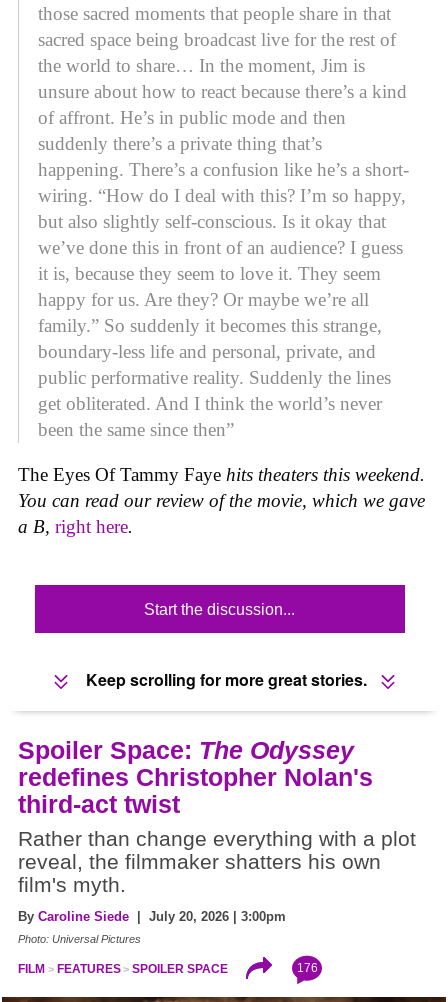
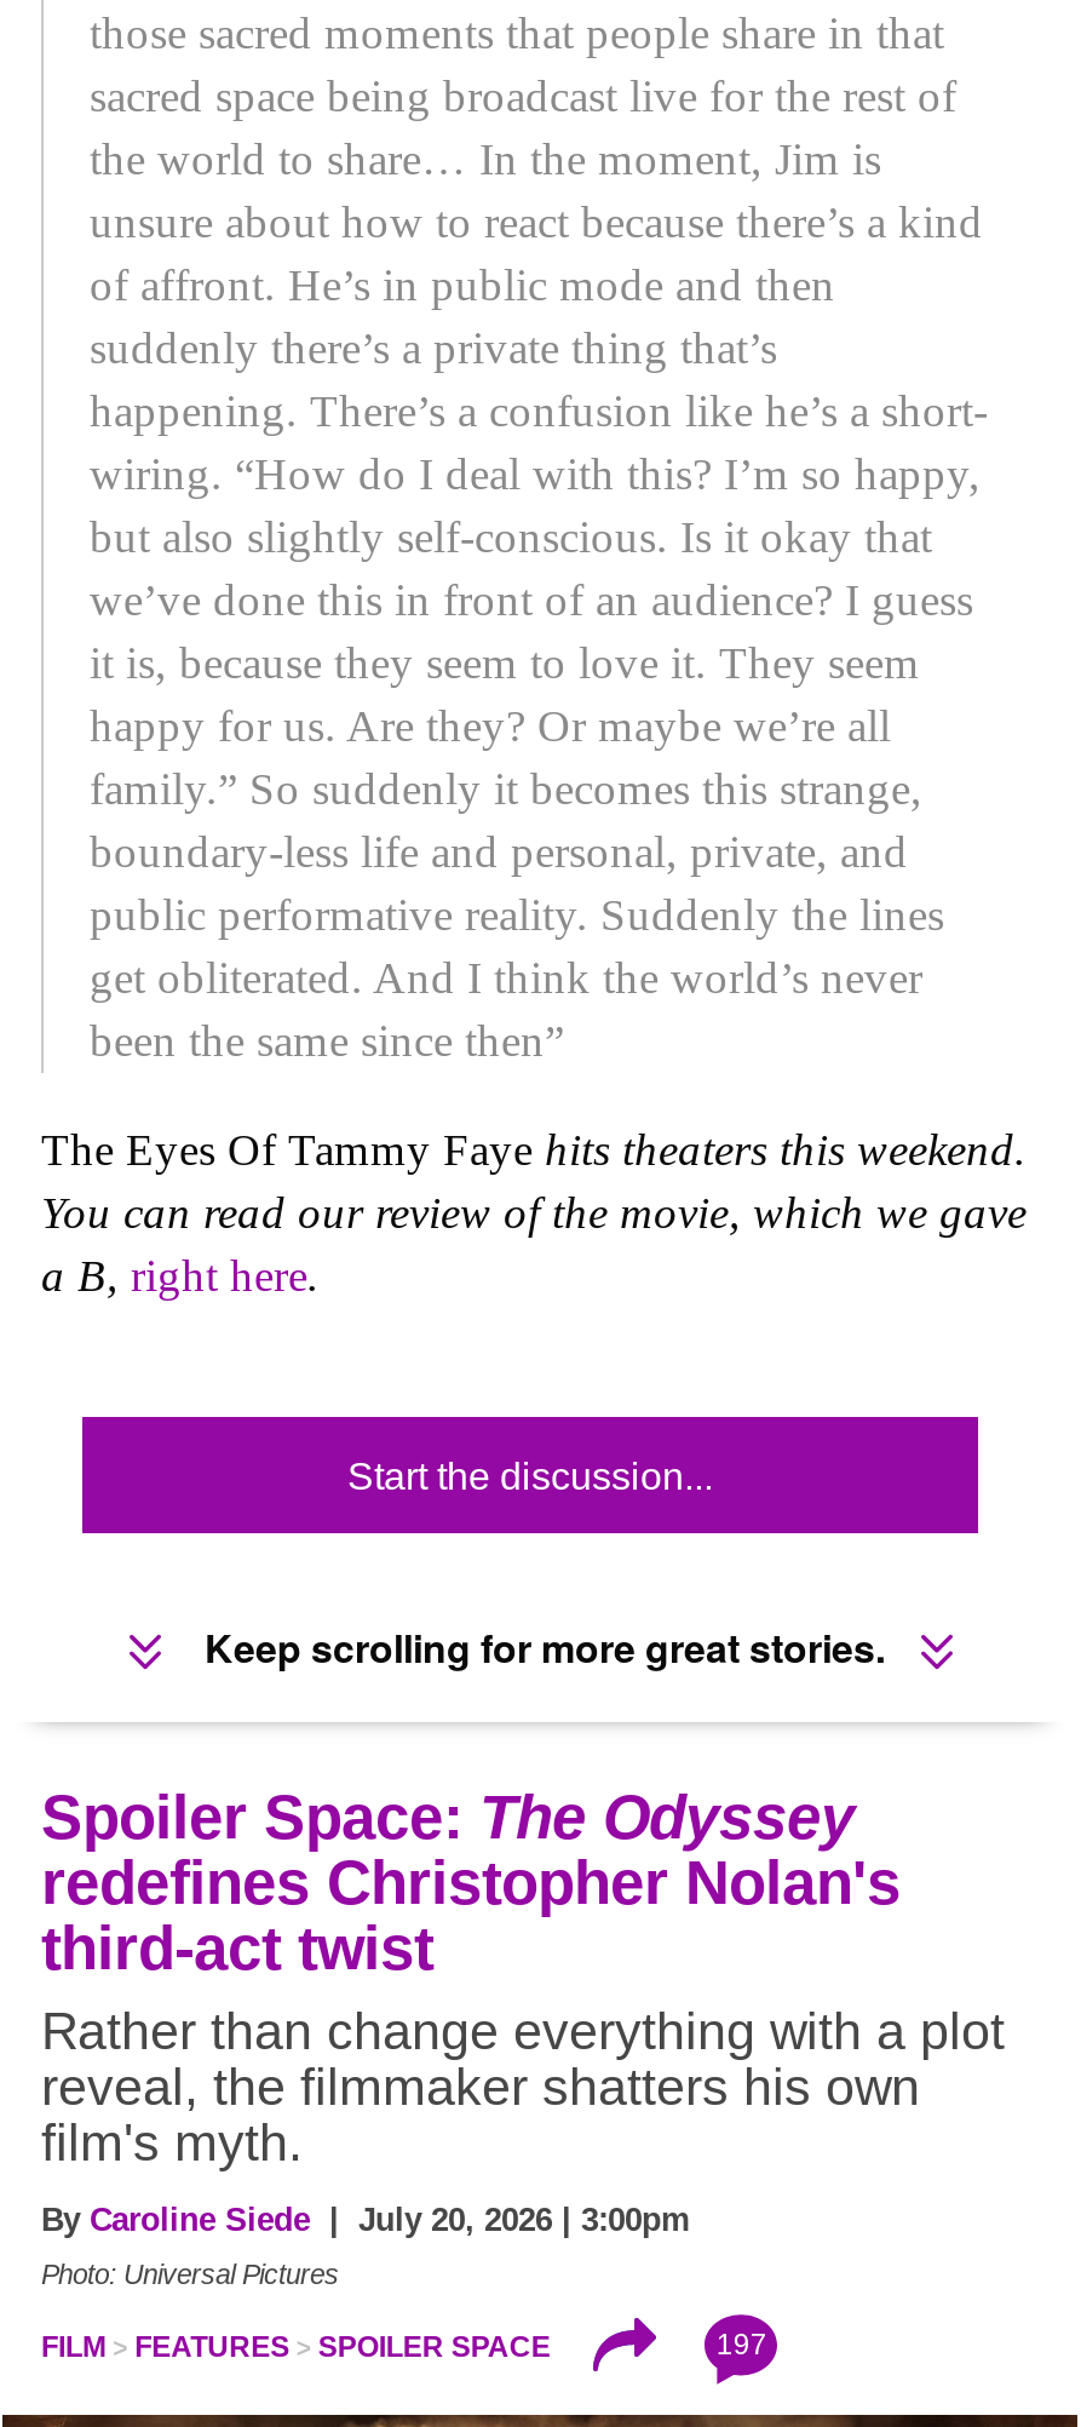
- 176
+ 197
